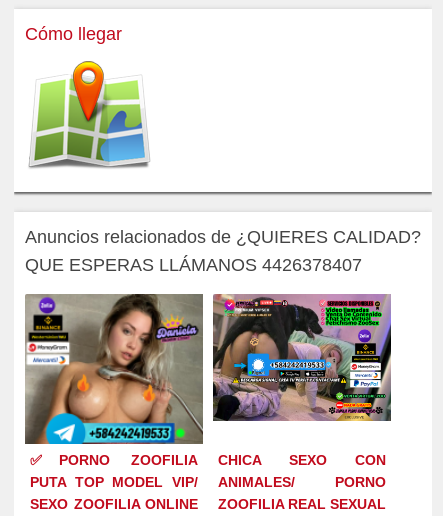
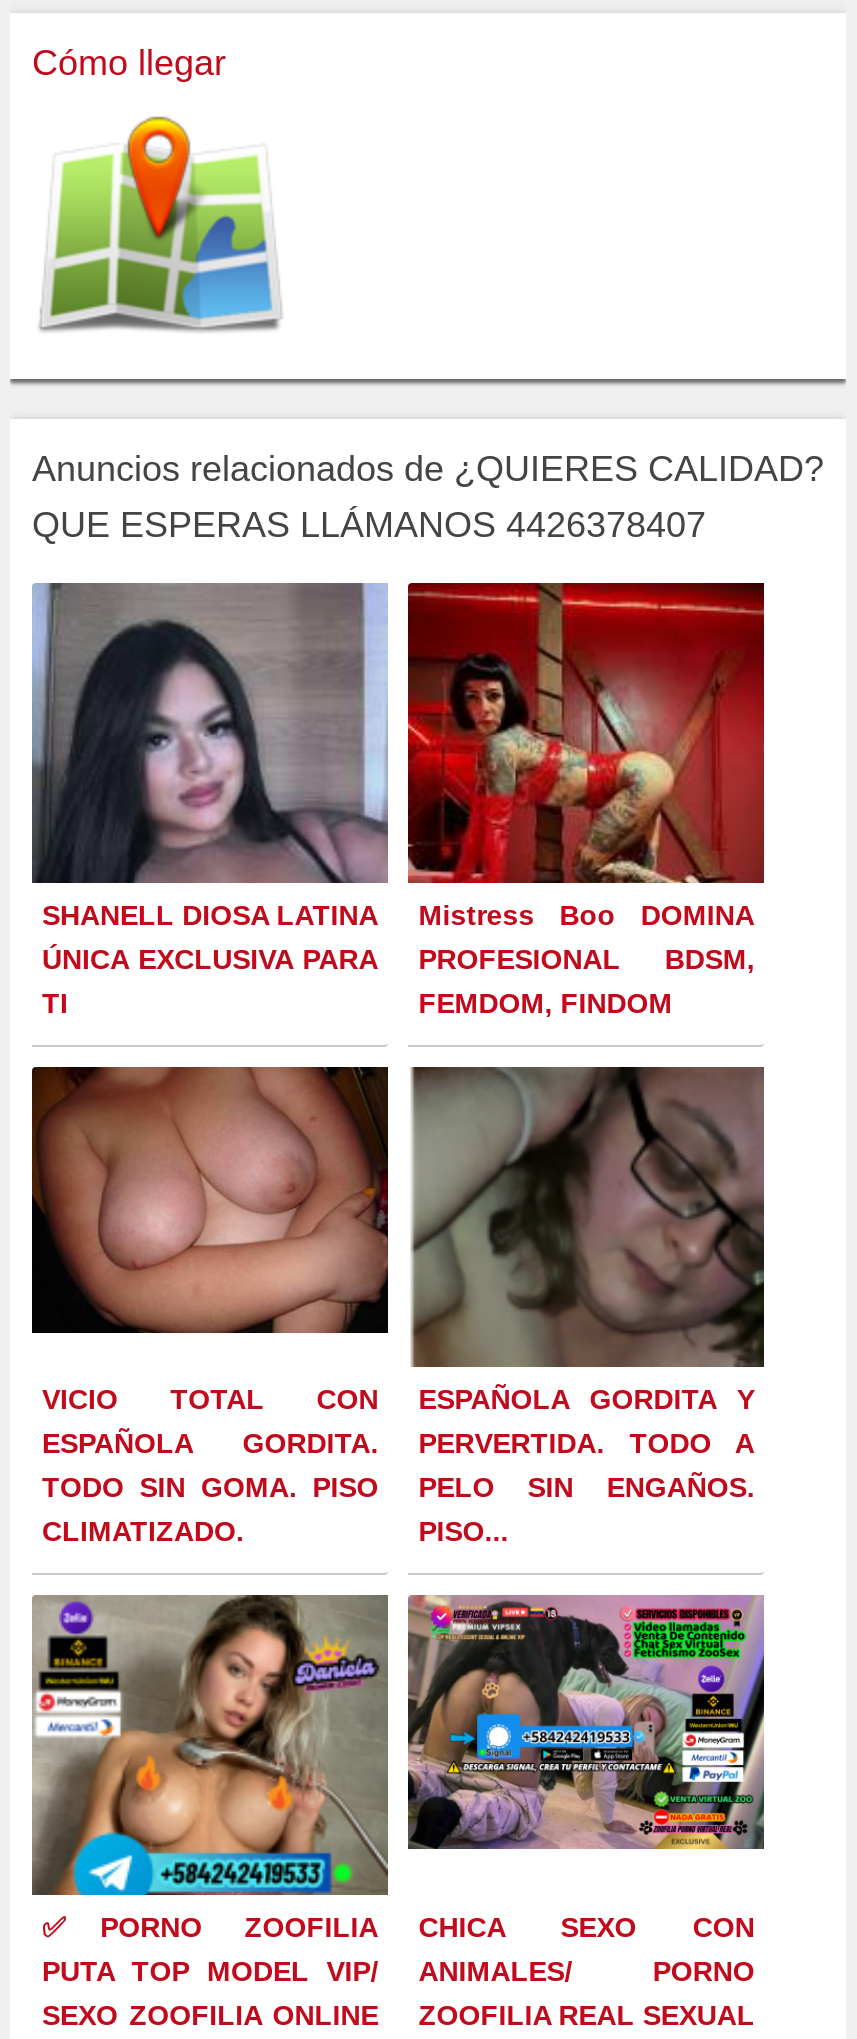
+ [image]
+ VICIO TOTAL CON
+ ESPAÑOLA GORDITA.
+ TODO SIN GOMA. PISO
+ CLIMATIZADO.

+ [image]
+ SHANELL DIOSA LATINA
+ ÚNICA EXCLUSIVA PARA
+ TI

+ [image]
+ Mistress Boo DOMINA
+ PROFESIONAL BDSM,
+ FEMDOM, FINDOM

+ [image]
+ ESPAÑOLA GORDITA Y
+ PERVERTIDA. TODO A
+ PELO SIN ENGAÑOS.
+ PISO...
